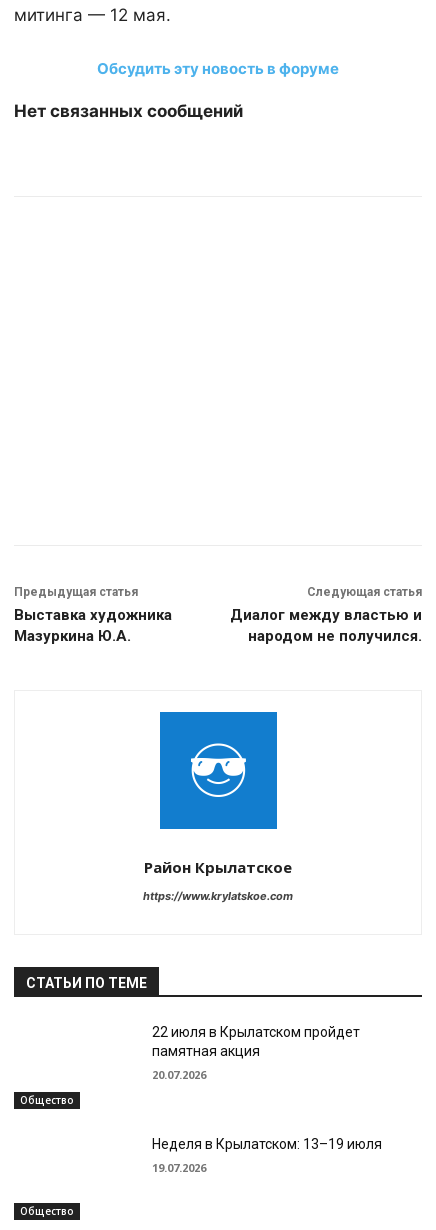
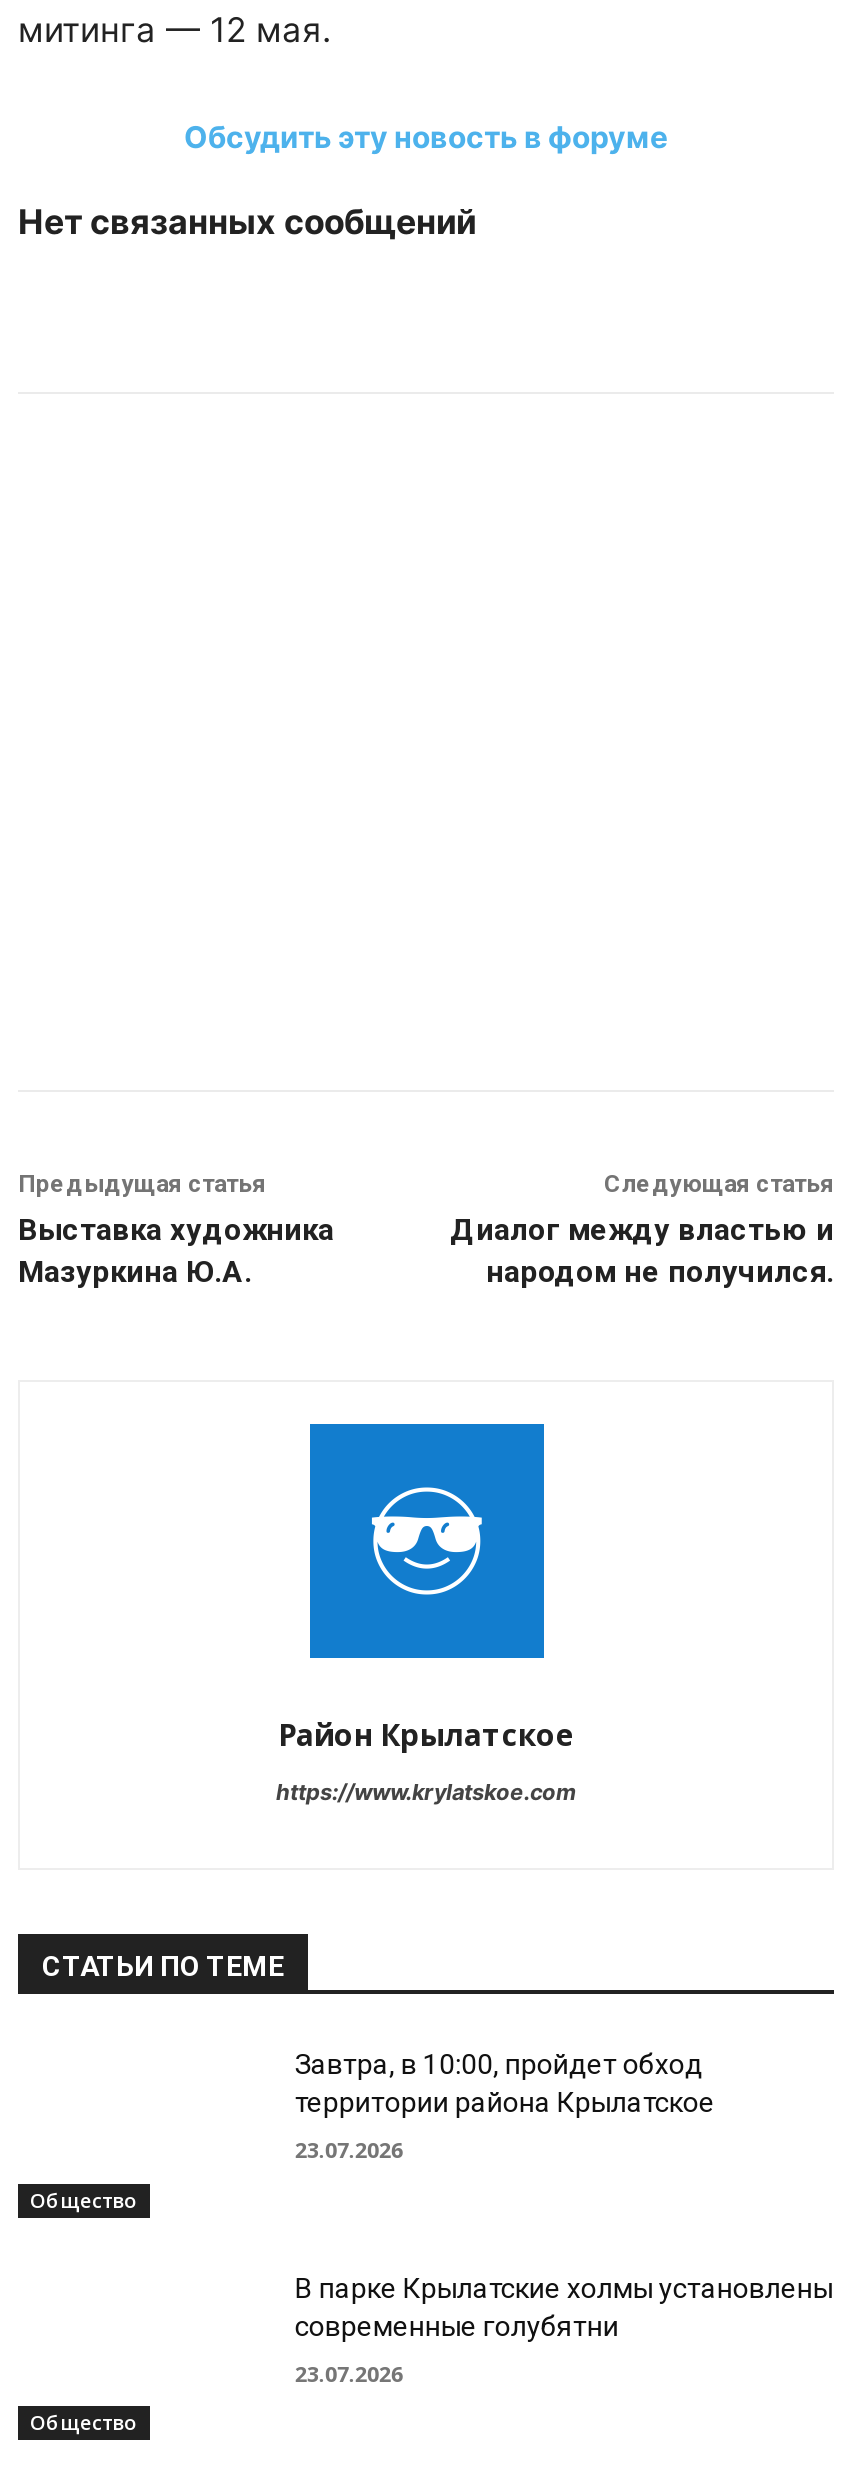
- 22 июля в Крылатском пройдет
- памятная акция
+ Завтра, в 10:00, пройдет обход
+ территории района Крылатское

- 20.07.2026
+ 23.07.2026

- Неделя в Крылатском: 13–19 июля
+ В парке Крылатские холмы установлены
+ современные голубятни

- 19.07.2026
+ 23.07.2026
